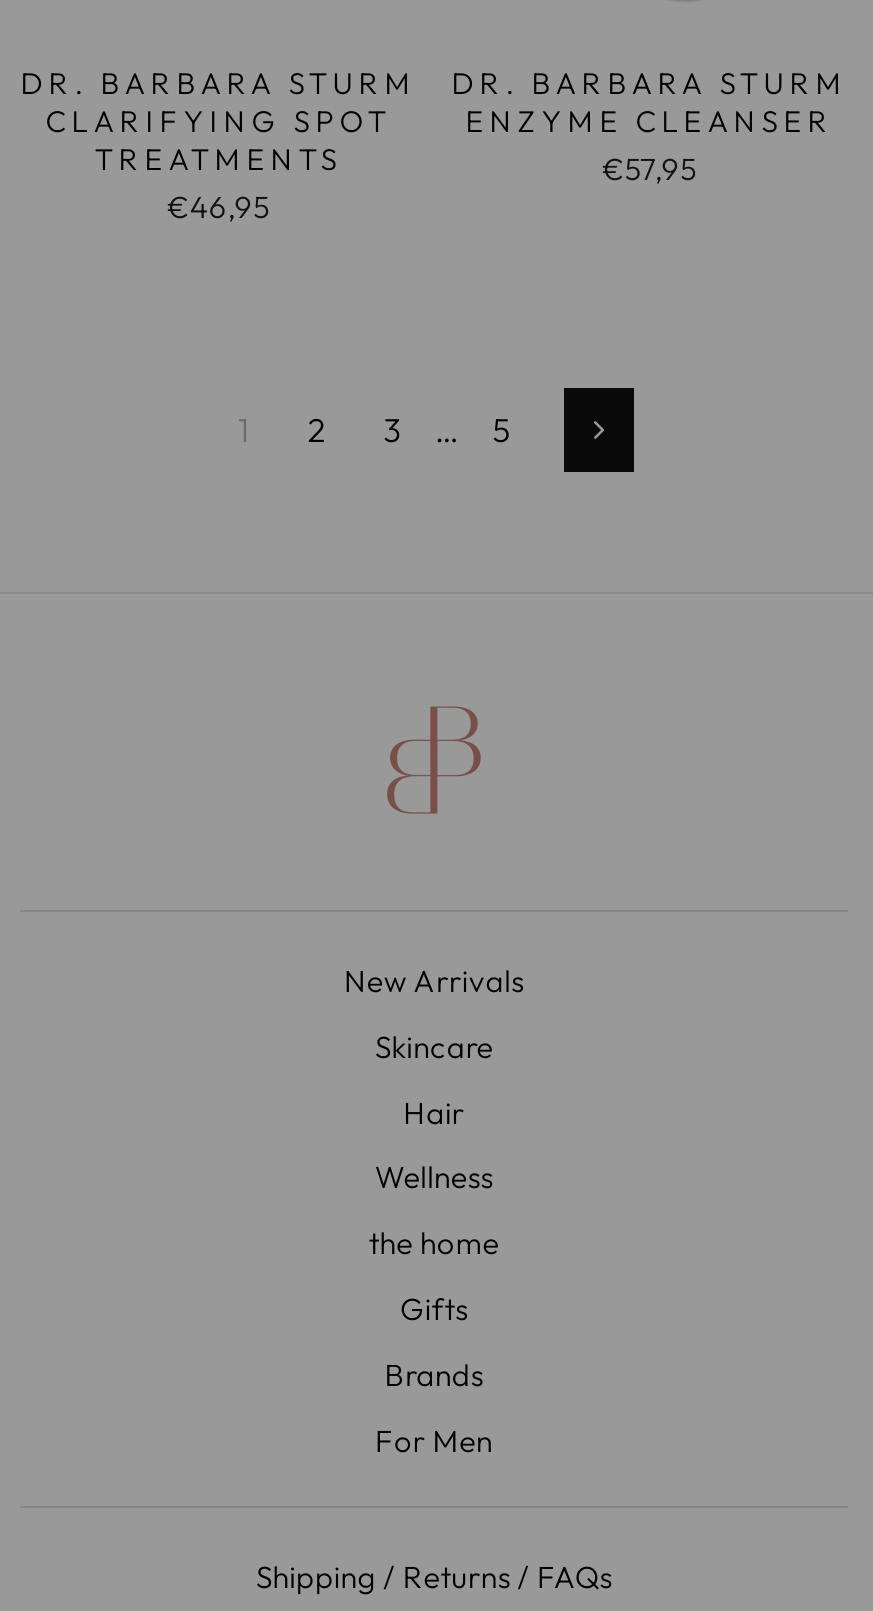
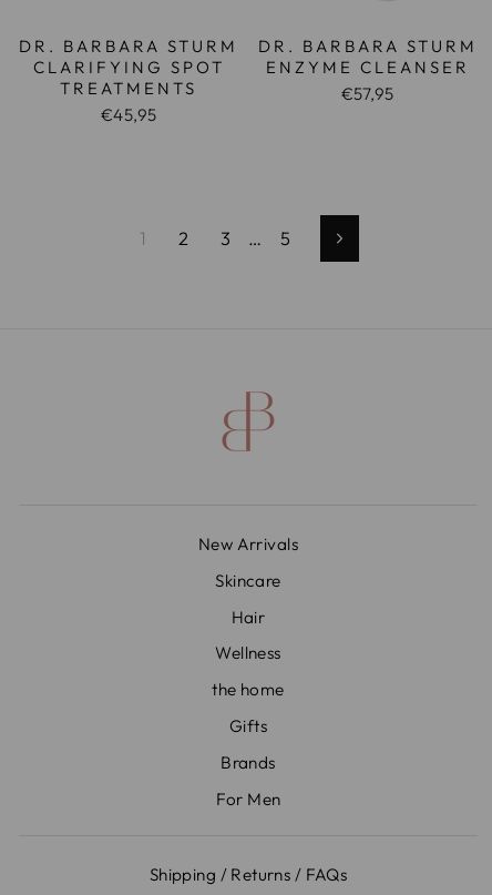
- €46,95
+ €45,95
